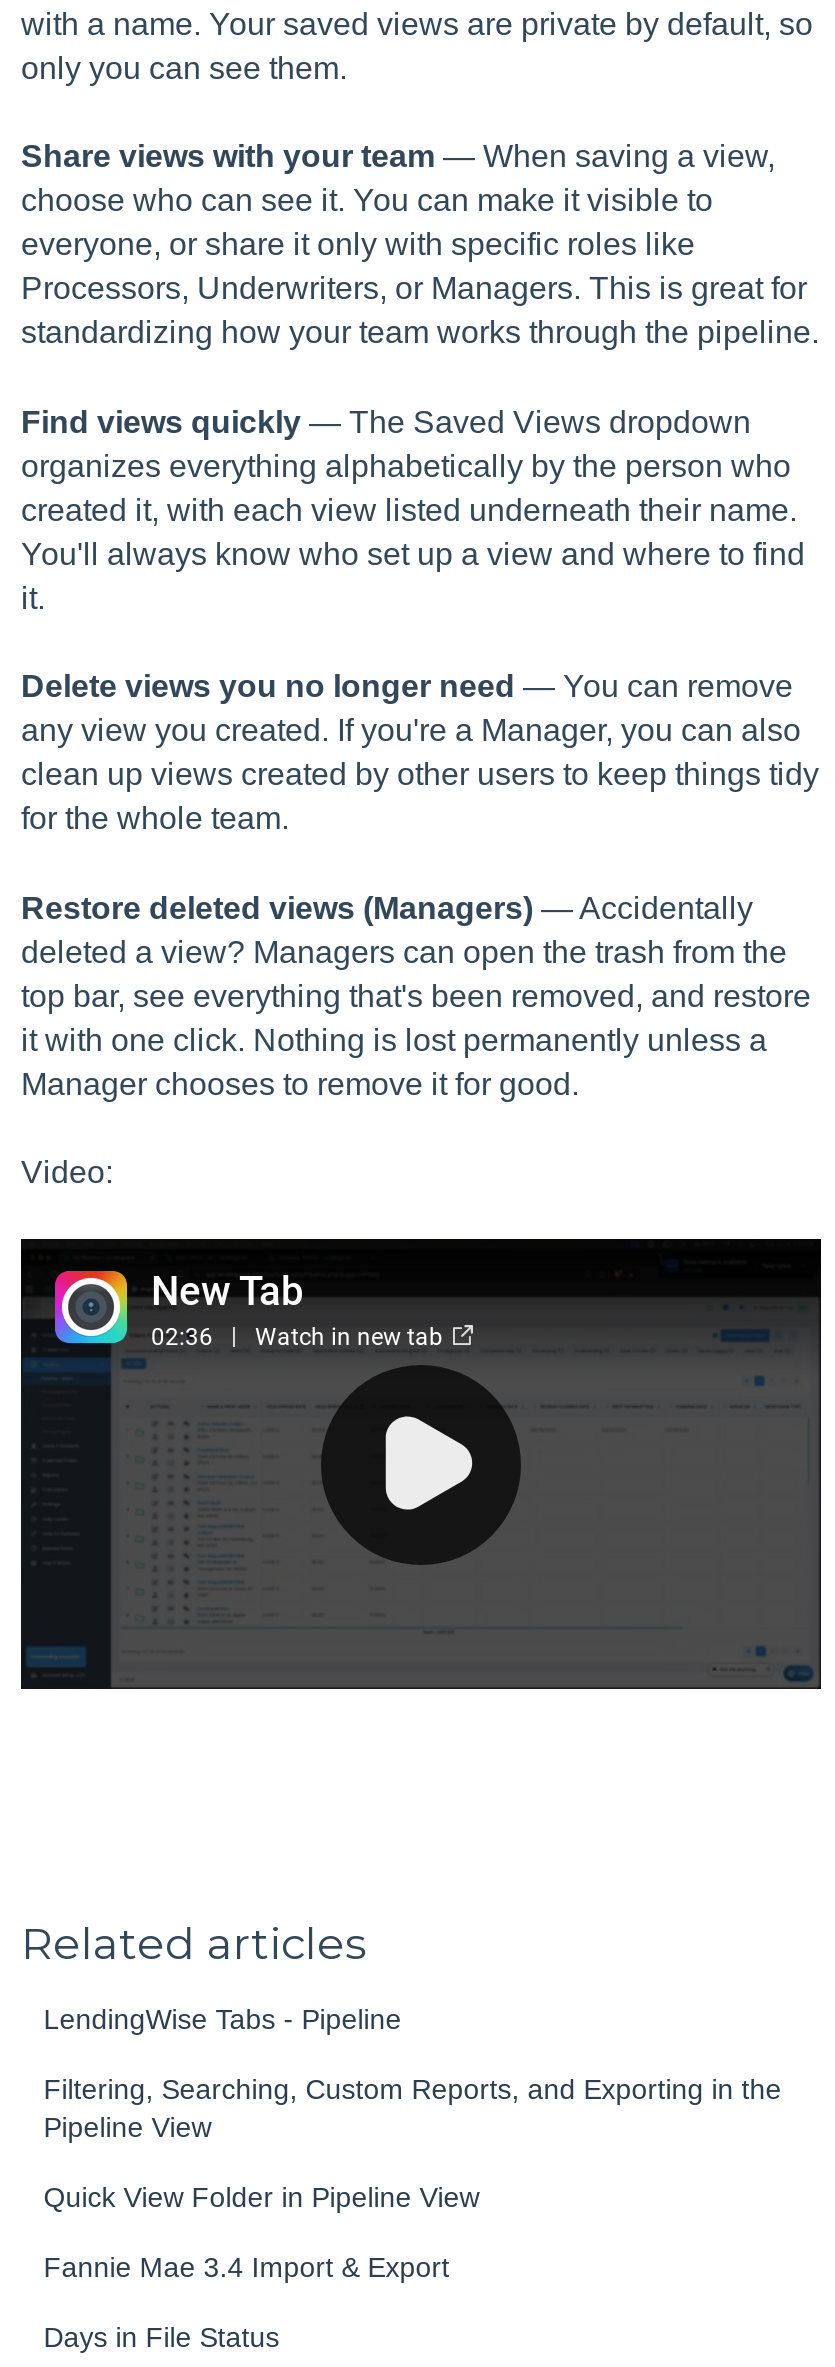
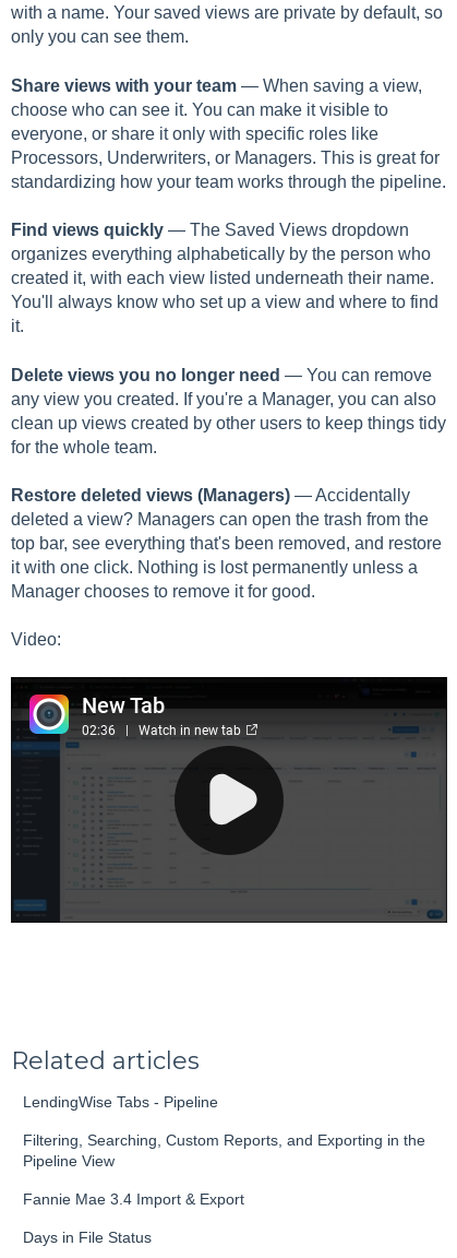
- Quick View Folder in Pipeline View
